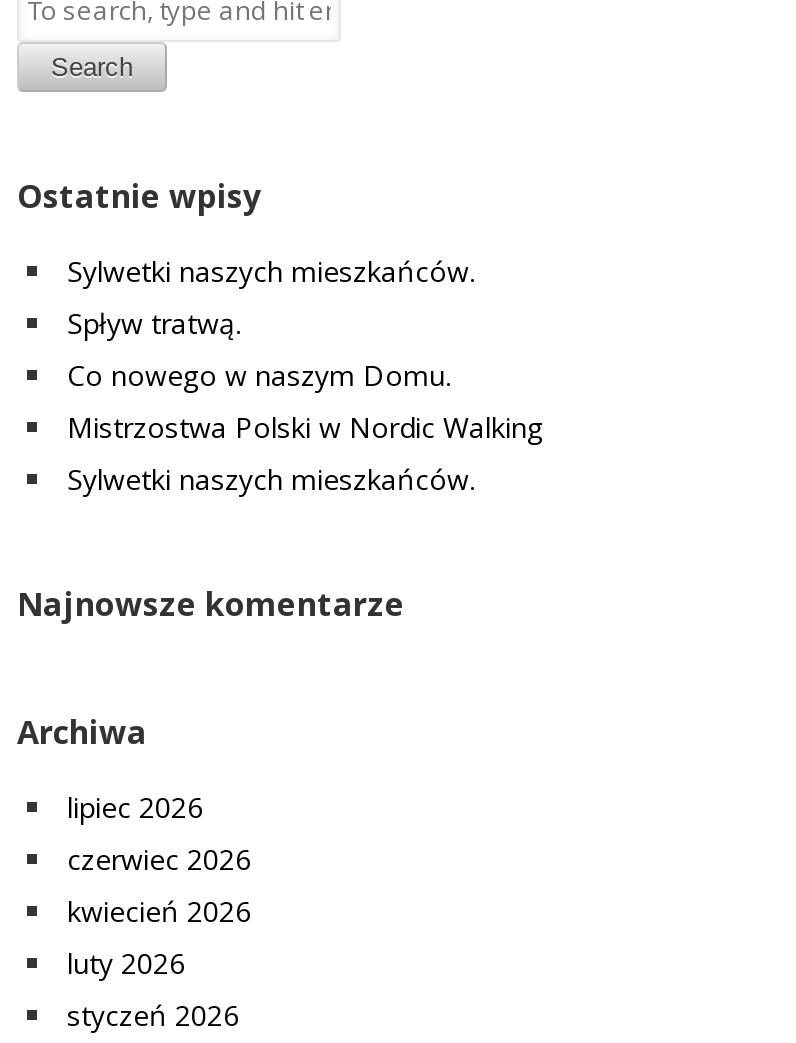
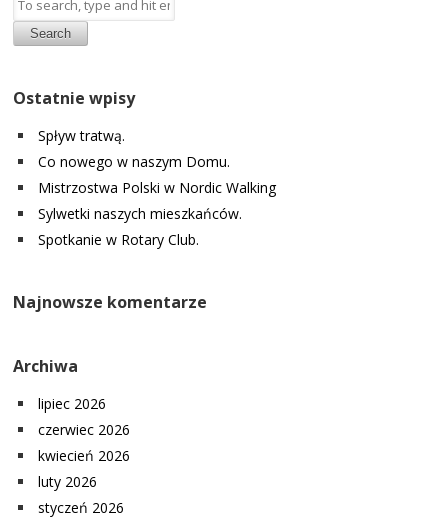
- Sylwetki naszych mieszkańców.

moved up: Spływ tratwą. | Co nowego w naszym Domu. | Mistrzostwa Polski w Nordic Walking | Sylwetki naszych mieszkańców.

+ Spotkanie w Rotary Club.
